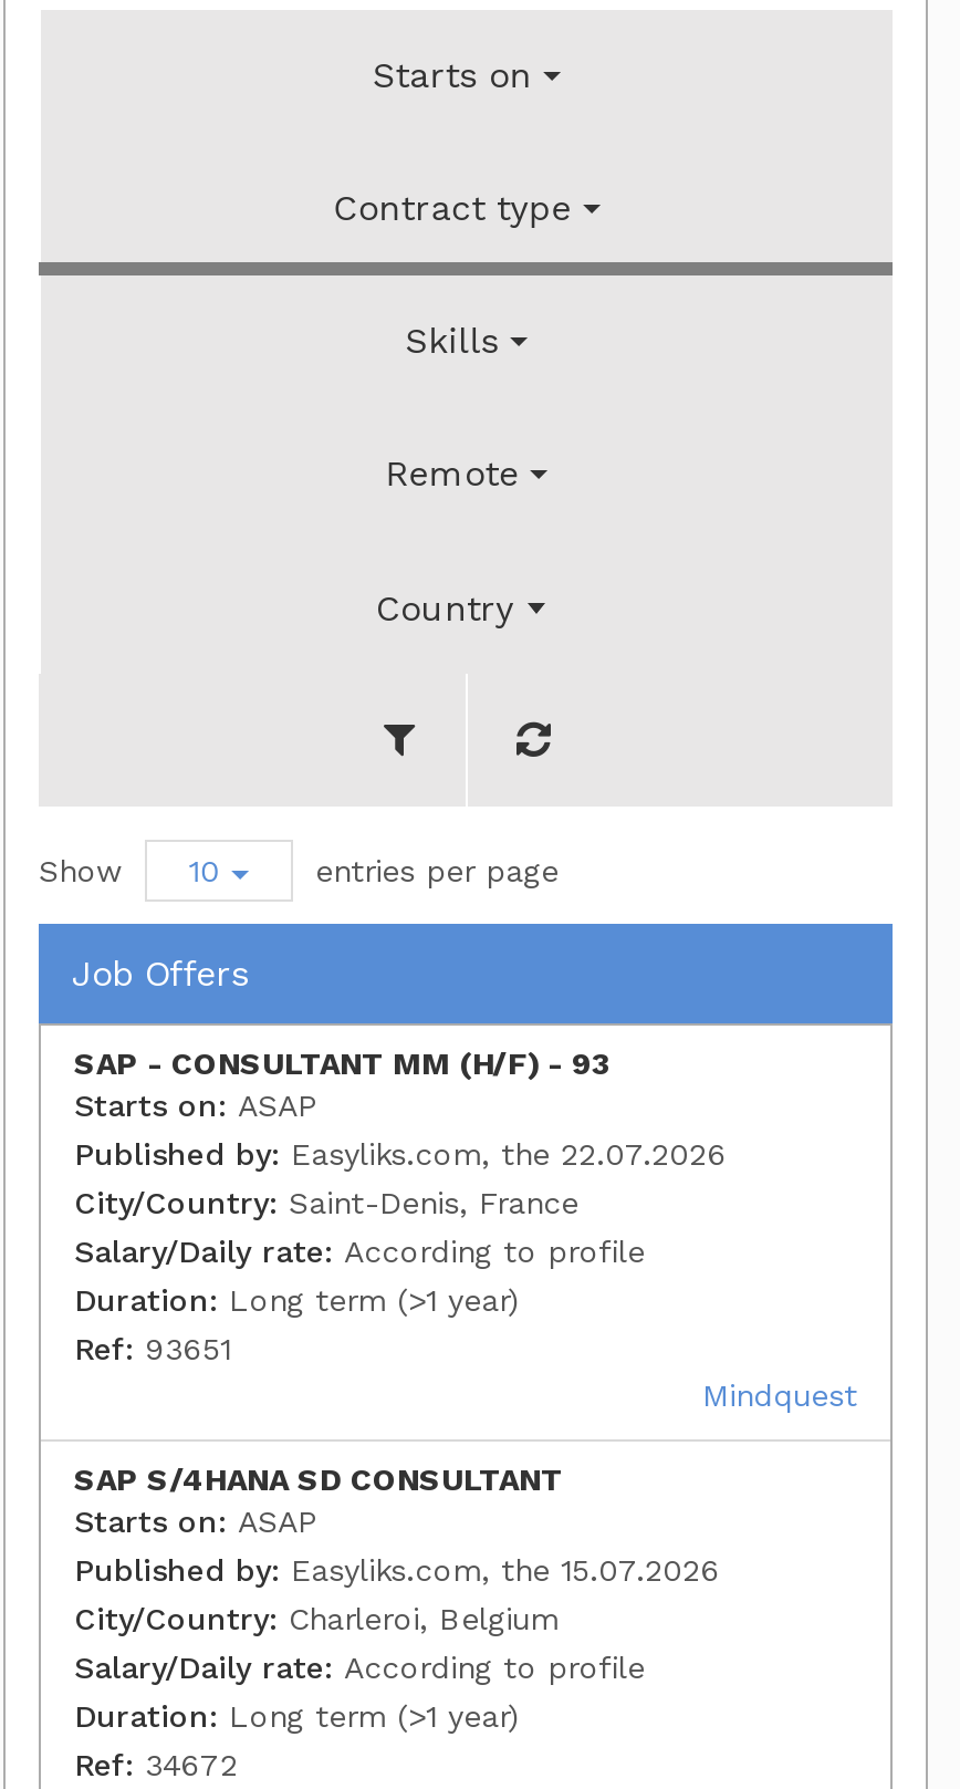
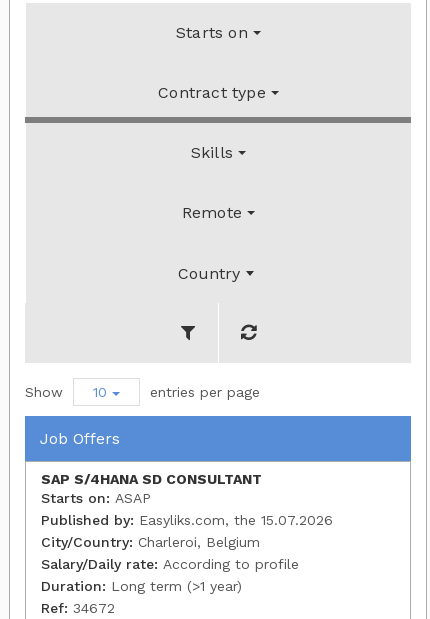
- SAP - CONSULTANT MM (H/F) - 93
- Starts on: ASAP
- Published by: Easyliks.com, the 22.07.2026
- City/Country: Saint-Denis, France
- Salary/Daily rate: According to profile
- Duration: Long term (>1 year)
- Ref: 93651
- Mindquest
